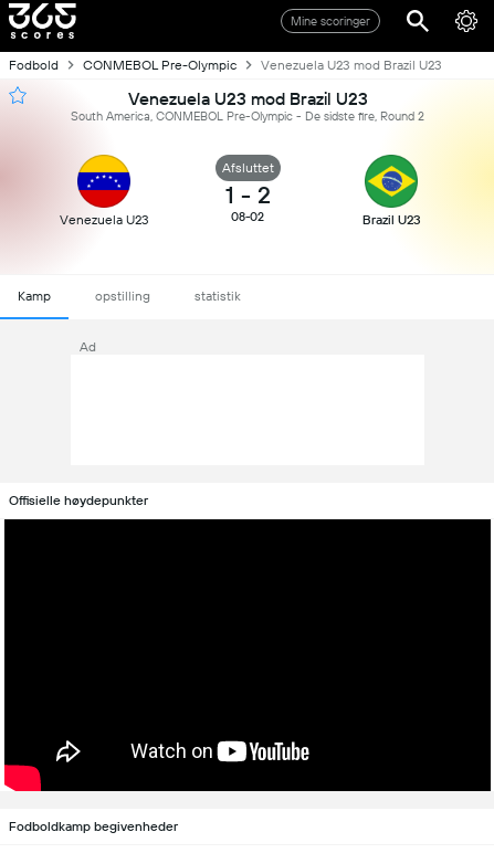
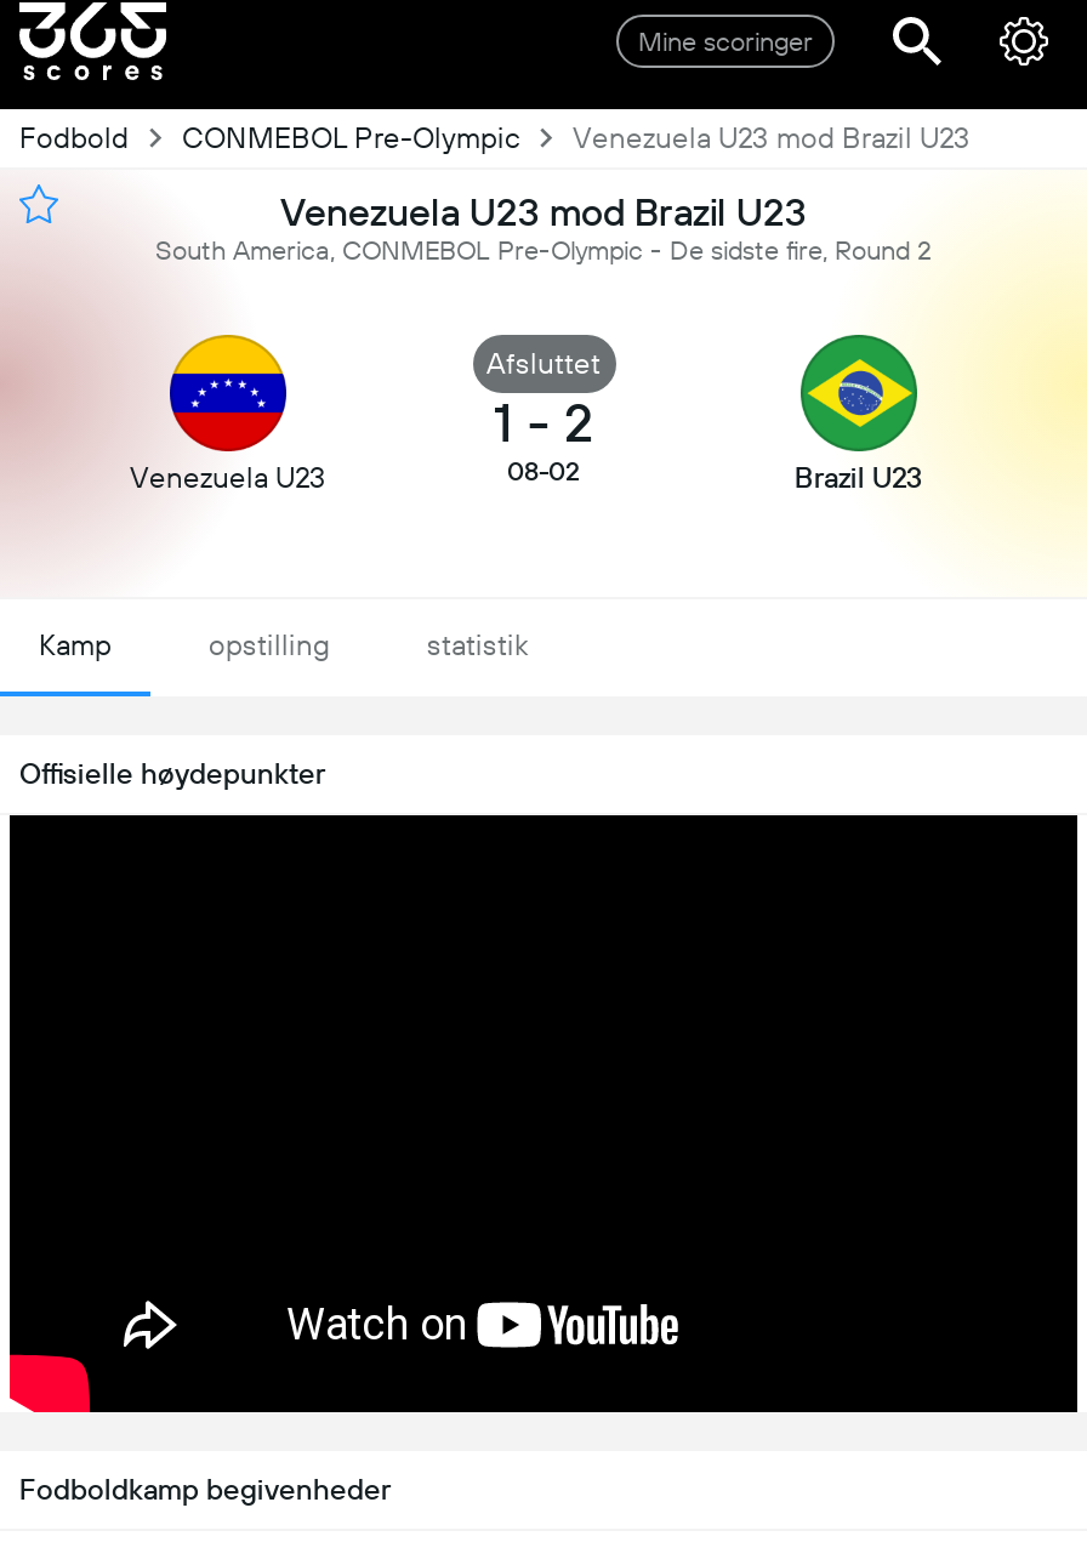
- Ad
